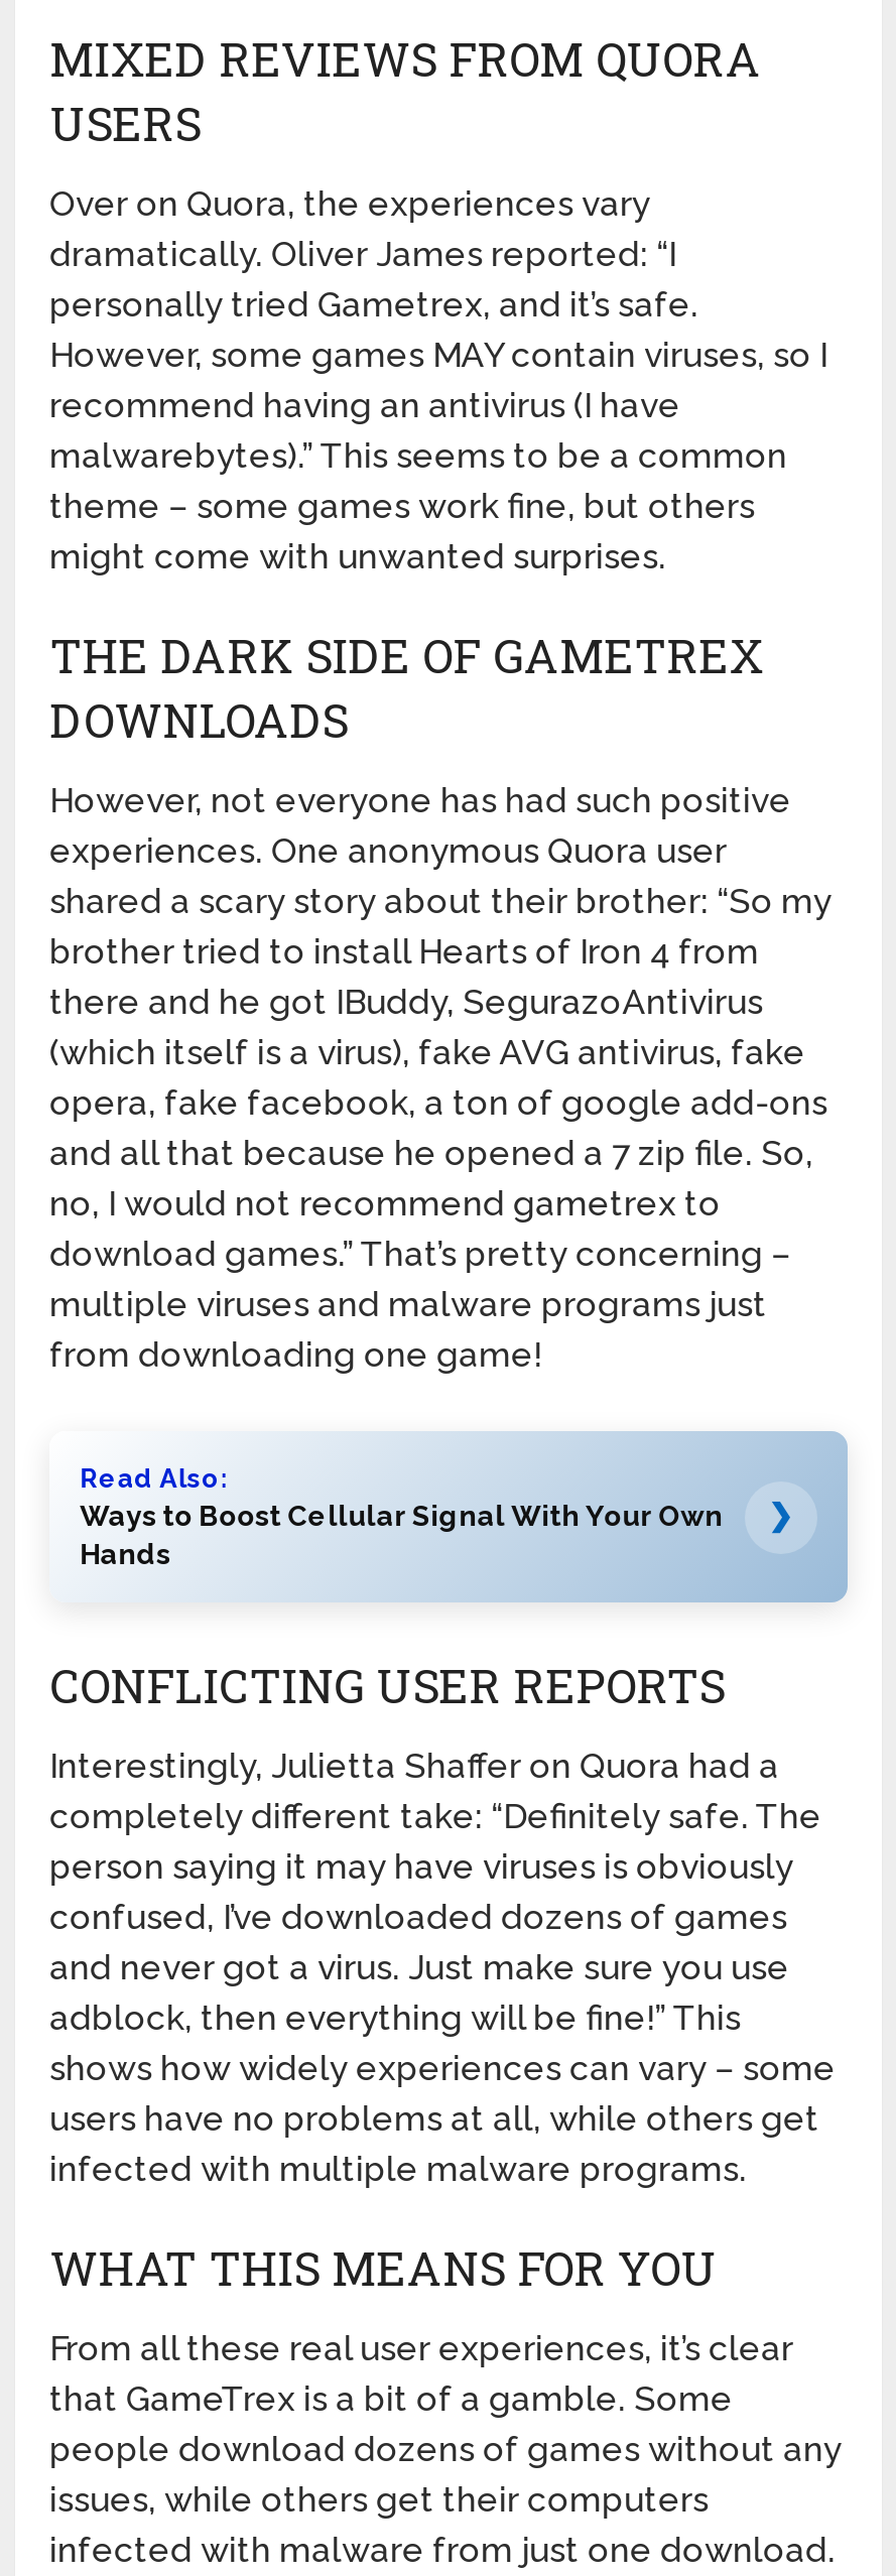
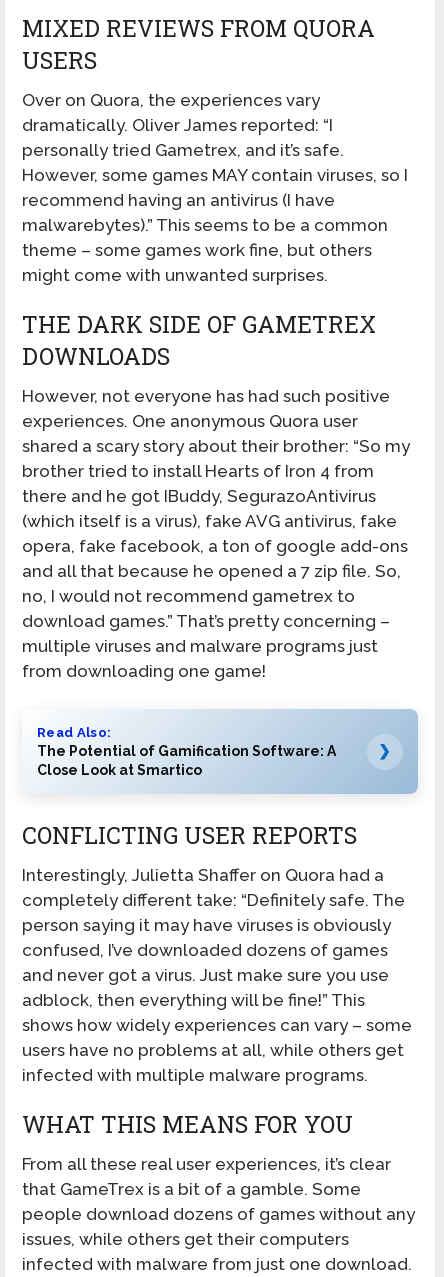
- Ways to Boost Cellular Signal With Your Own
- Hands
+ The Potential of Gamification Software: A
+ Close Look at Smartico
